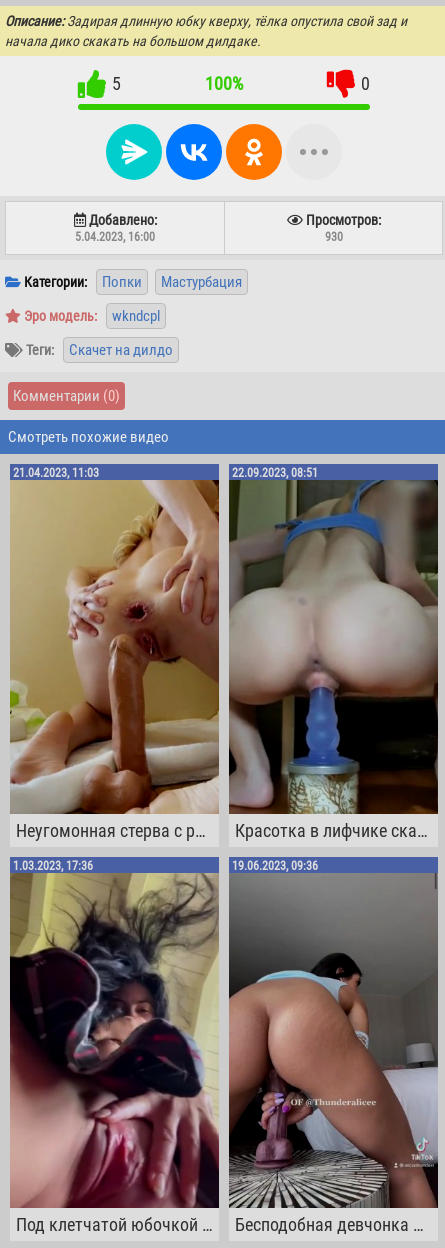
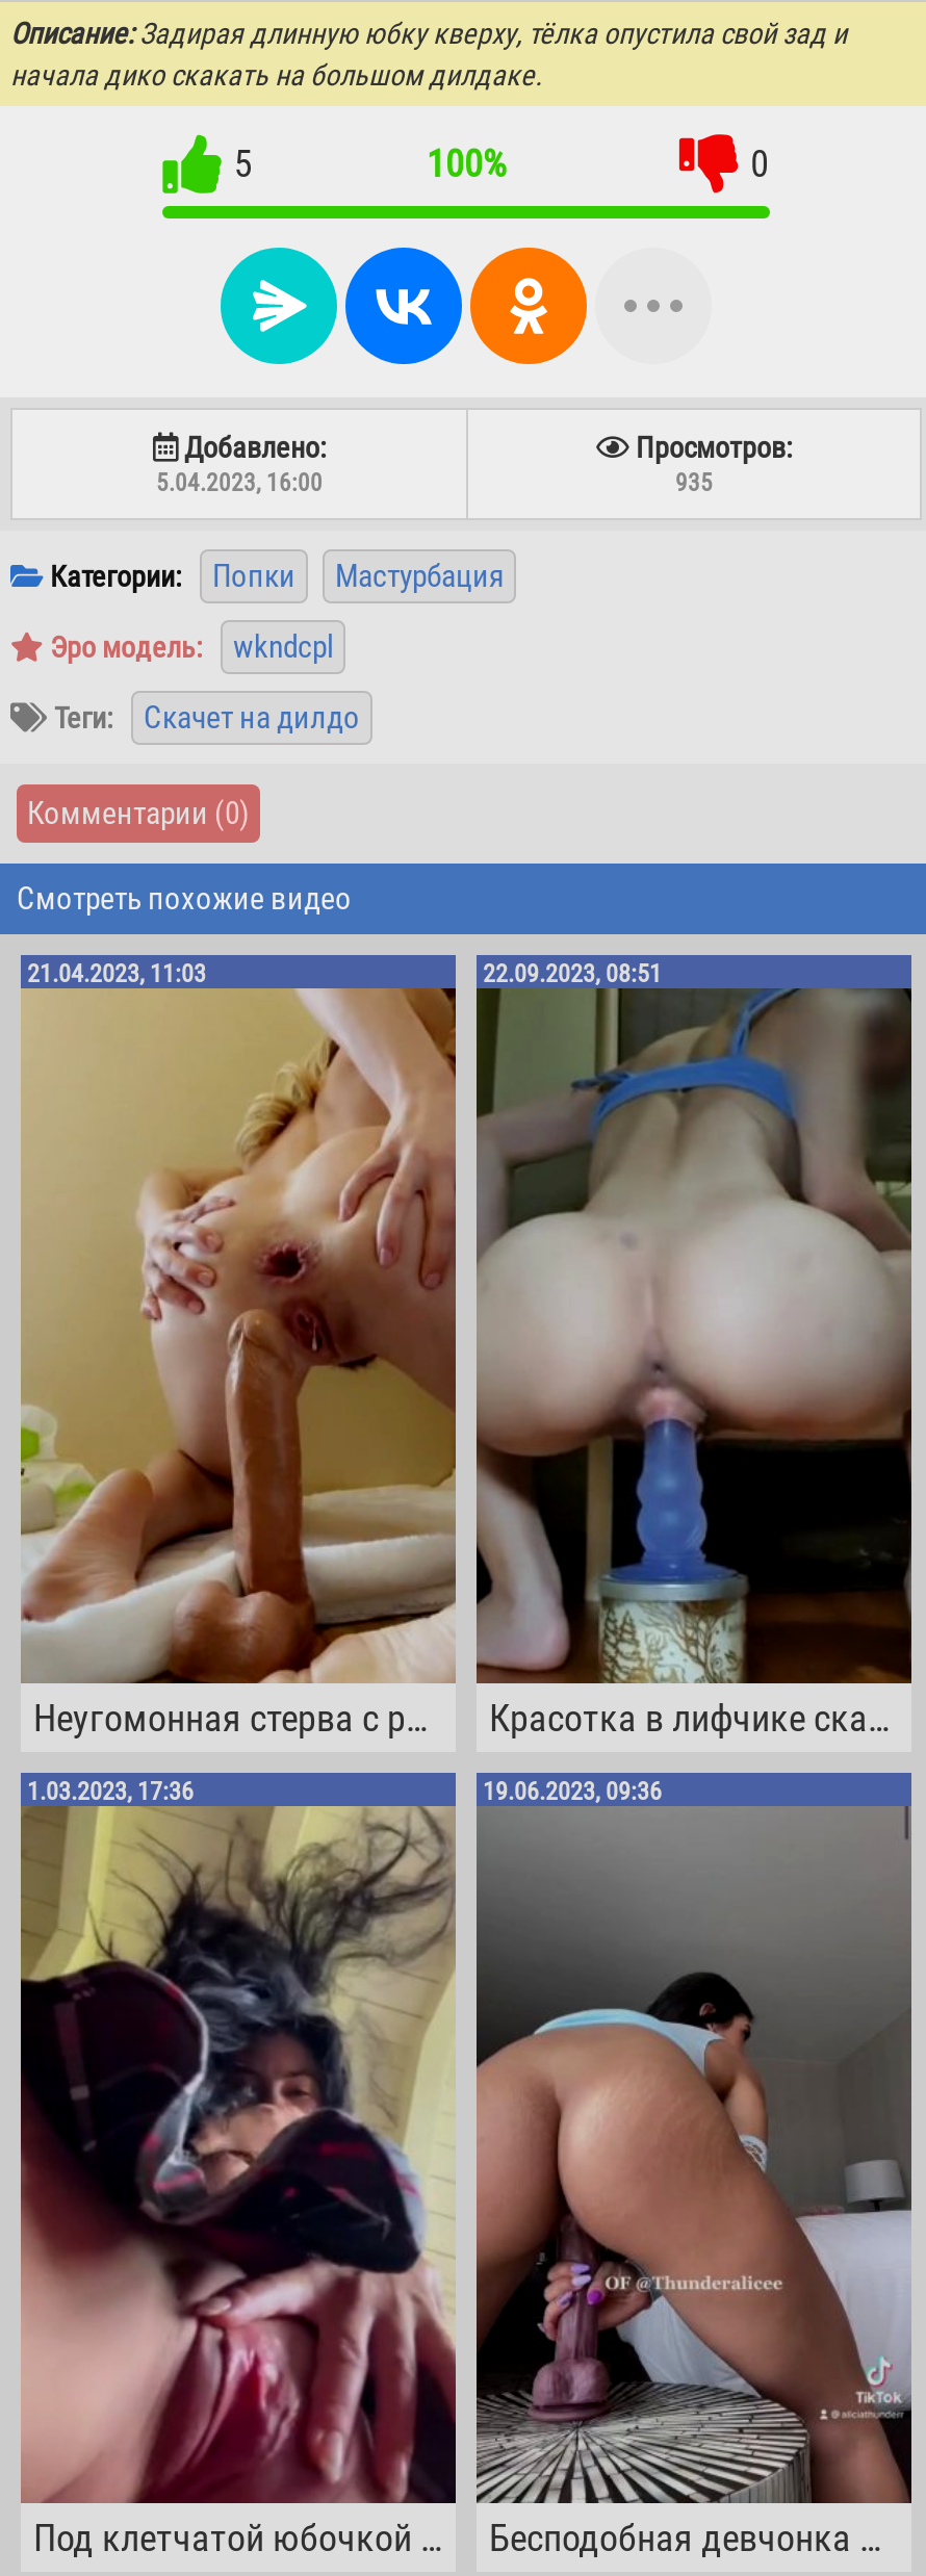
- 930
+ 935
